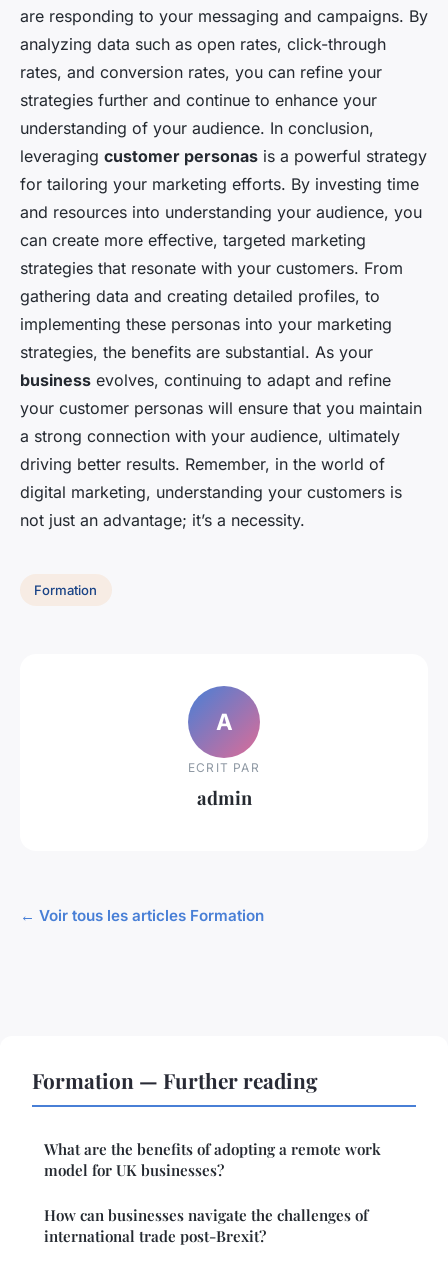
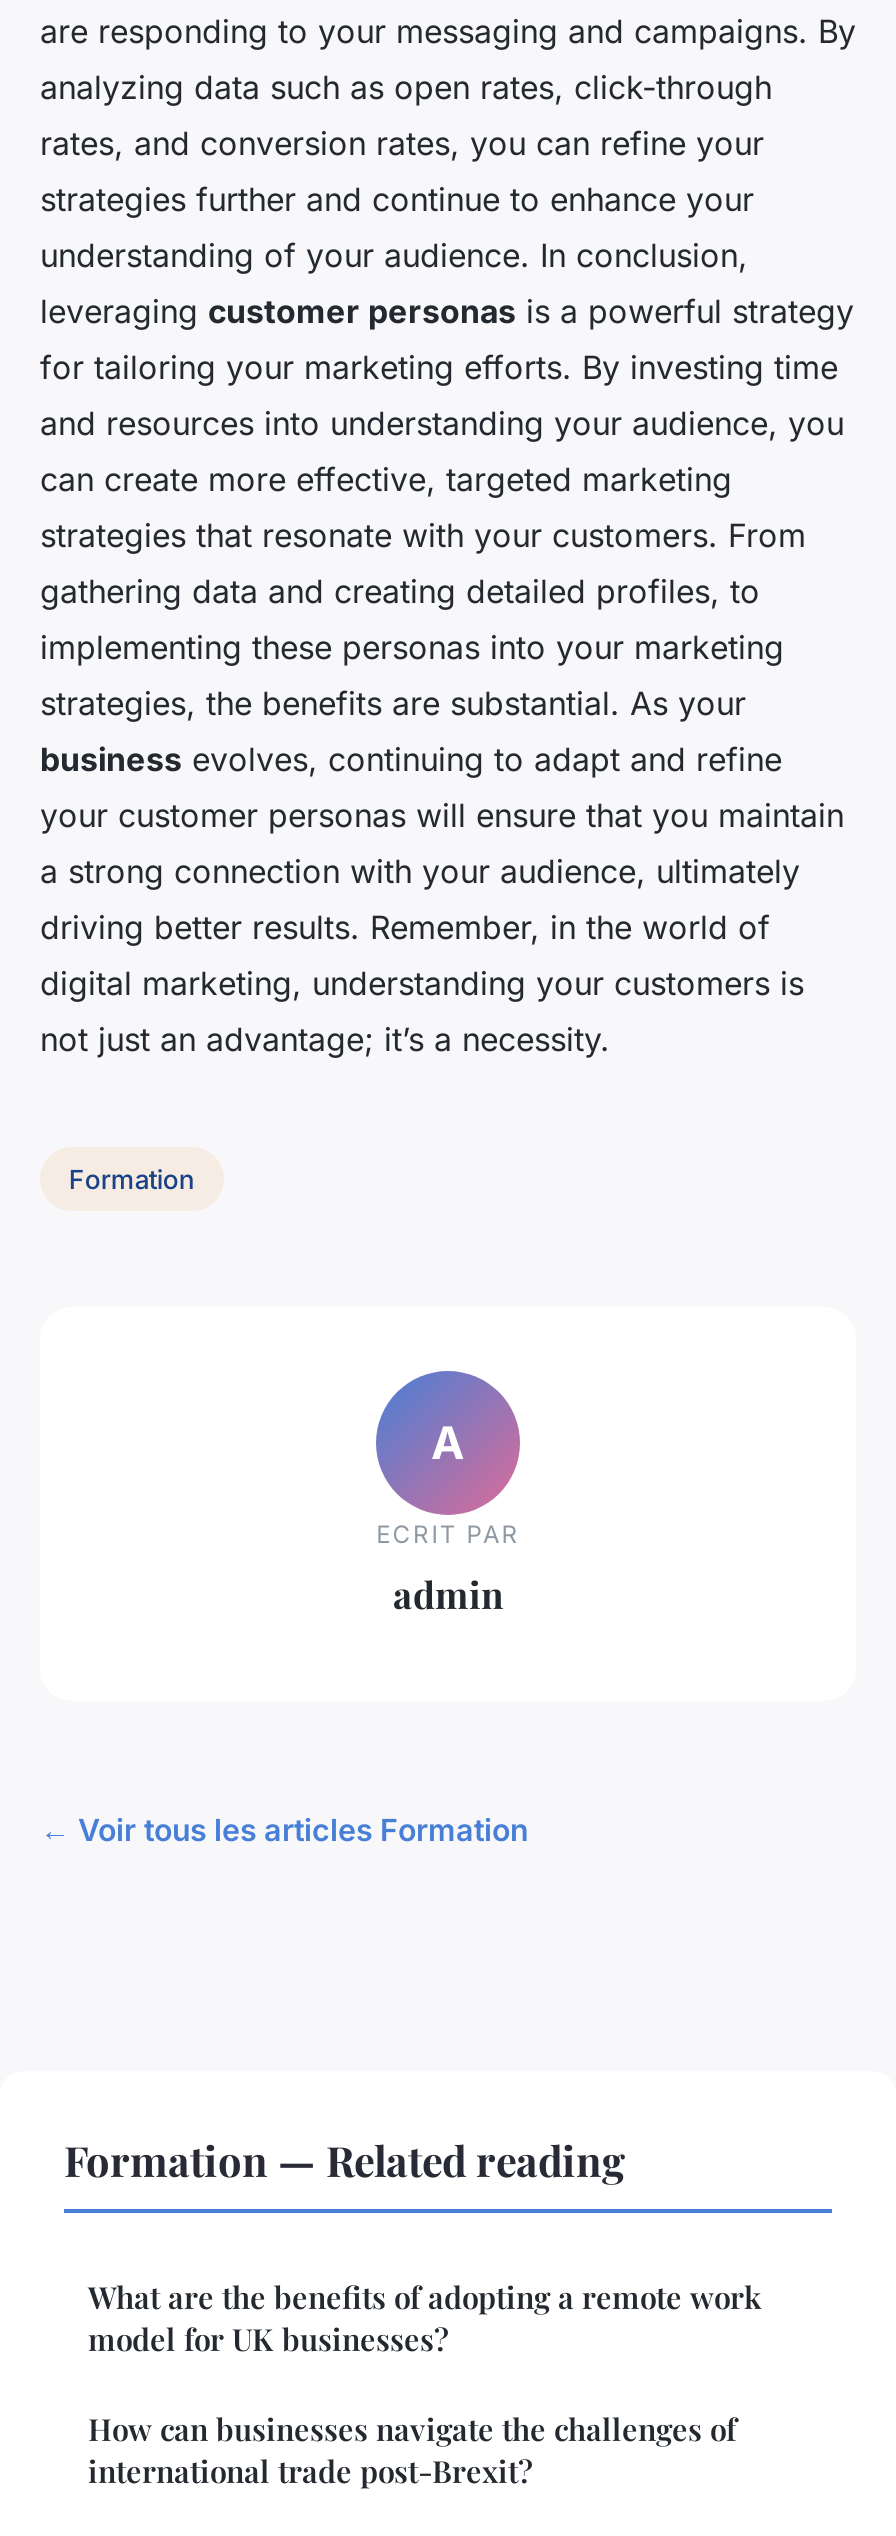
- Formation — Further reading
+ Formation — Related reading
